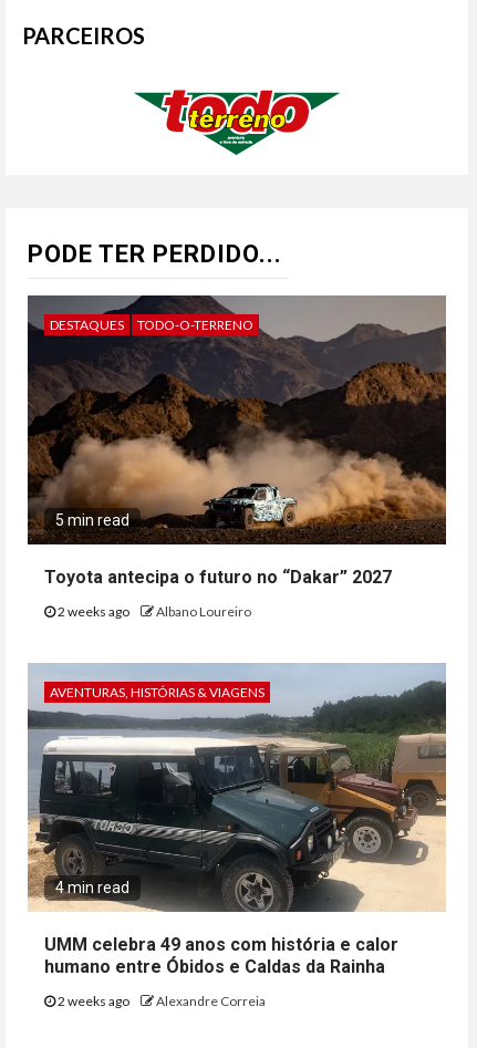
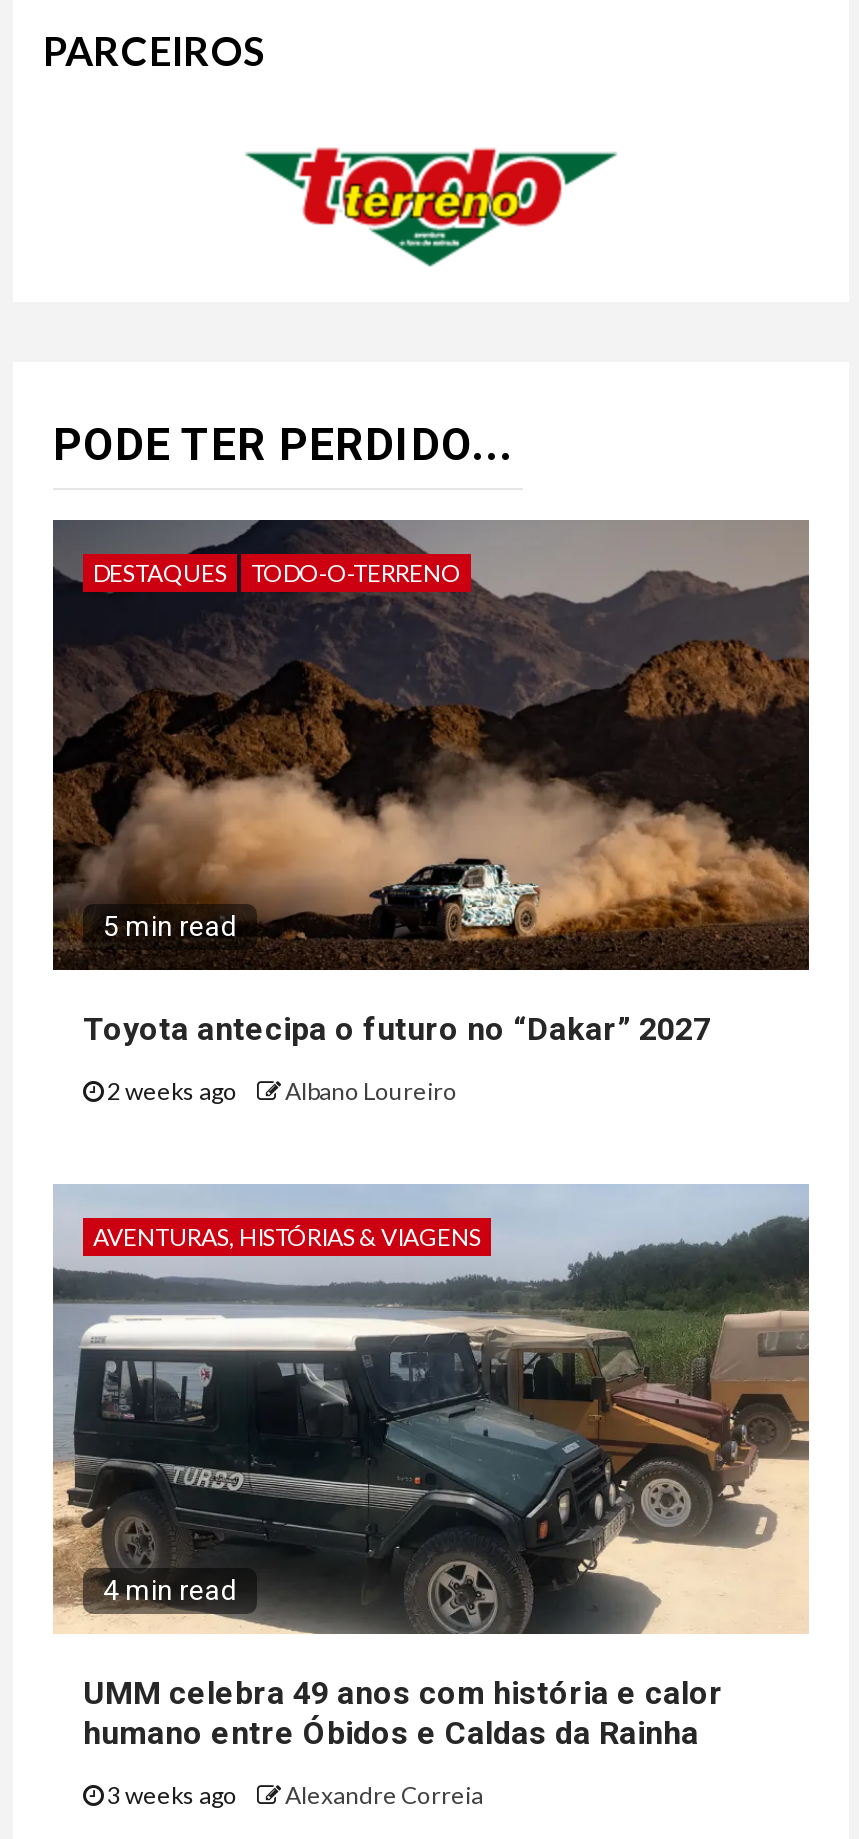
- 2 weeks ago Alexandre Correia
+ 3 weeks ago Alexandre Correia
